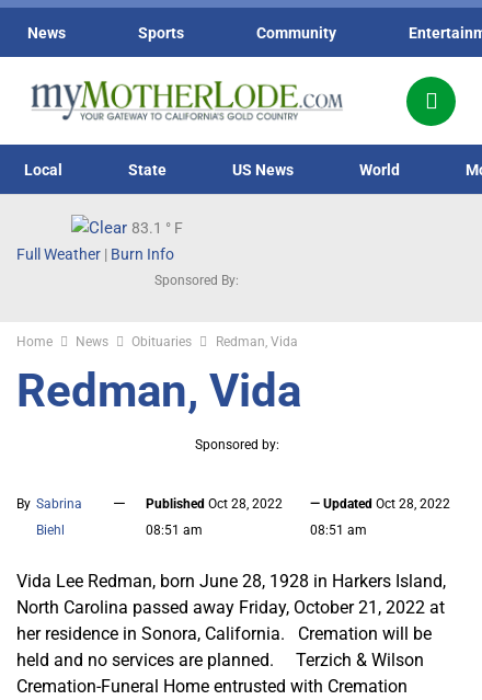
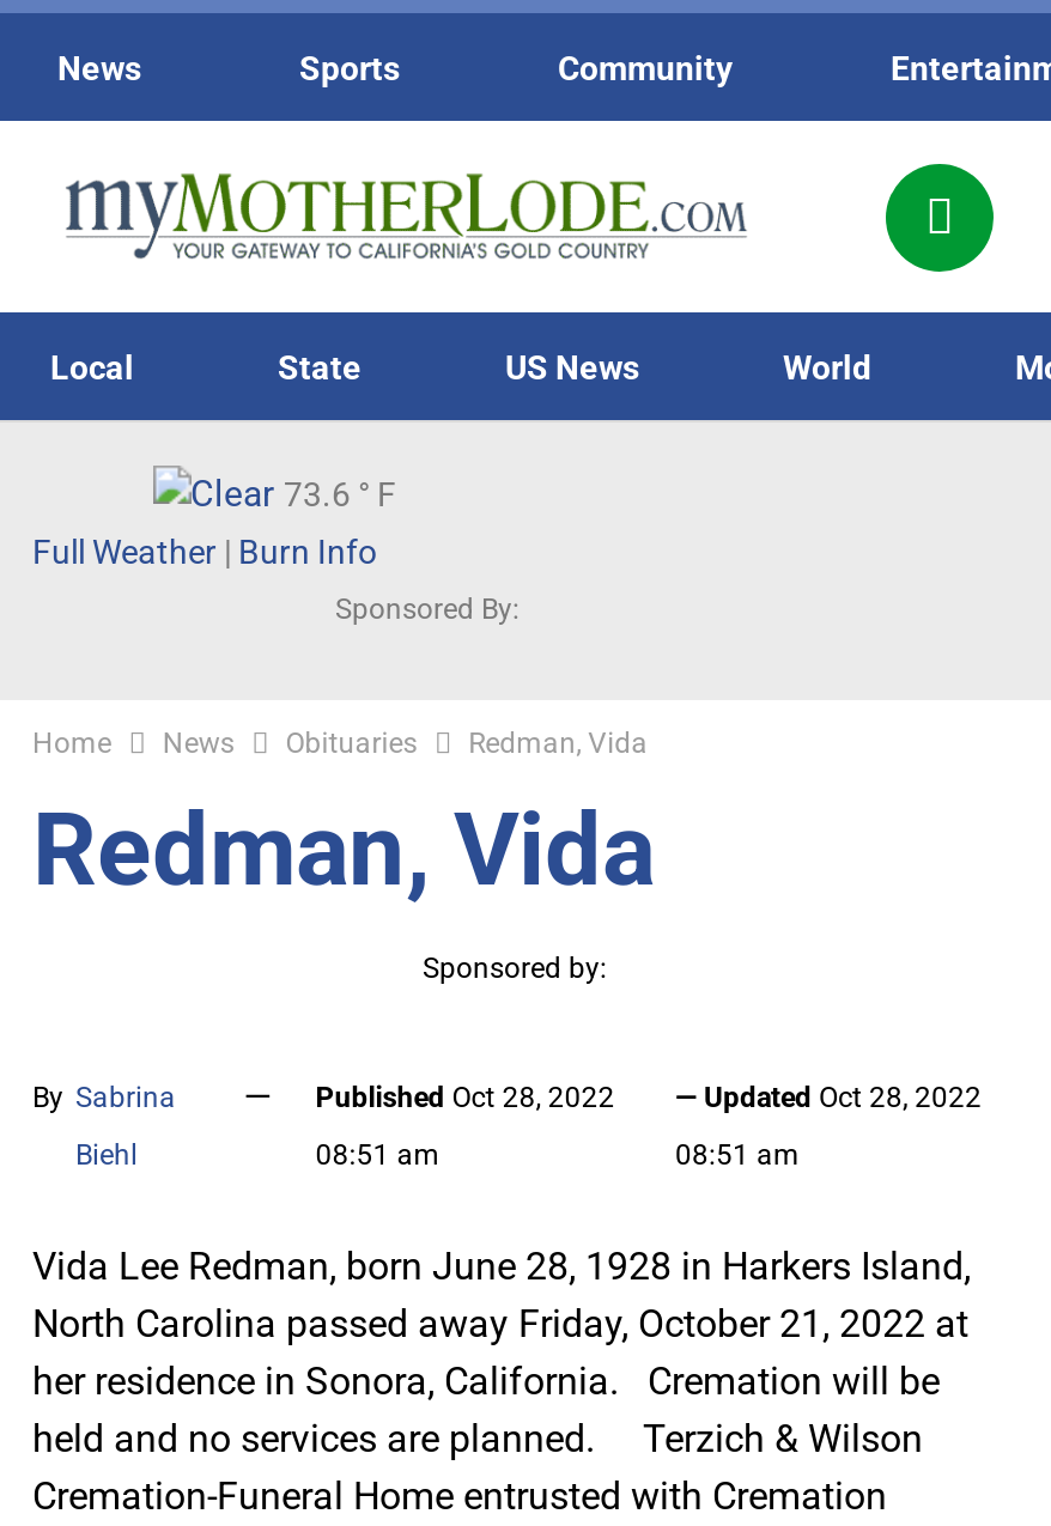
- 83.1 ° F
+ 73.6 ° F
